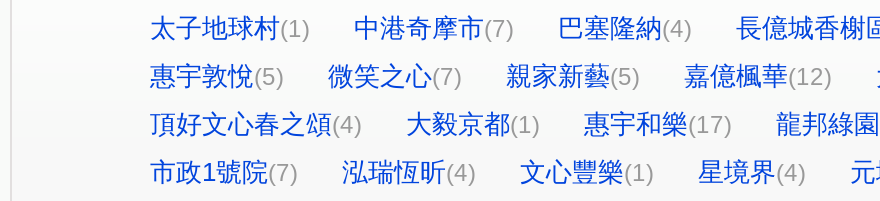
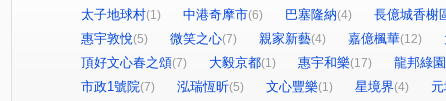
- 中港奇摩市(7)
+ 中港奇摩市(6)

- 親家新藝(5)
+ 親家新藝(4)

- 頂好文心春之頌(4)
+ 頂好文心春之頌(7)

- 泓瑞恆昕(4)
+ 泓瑞恆昕(5)
